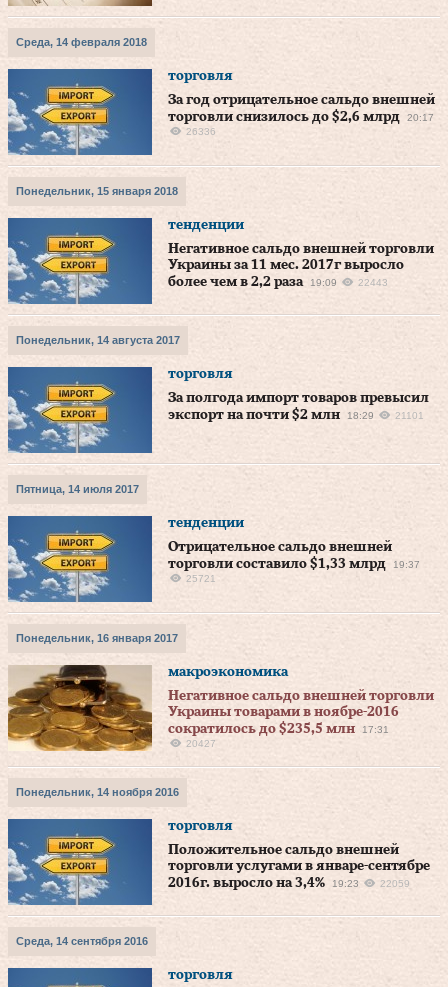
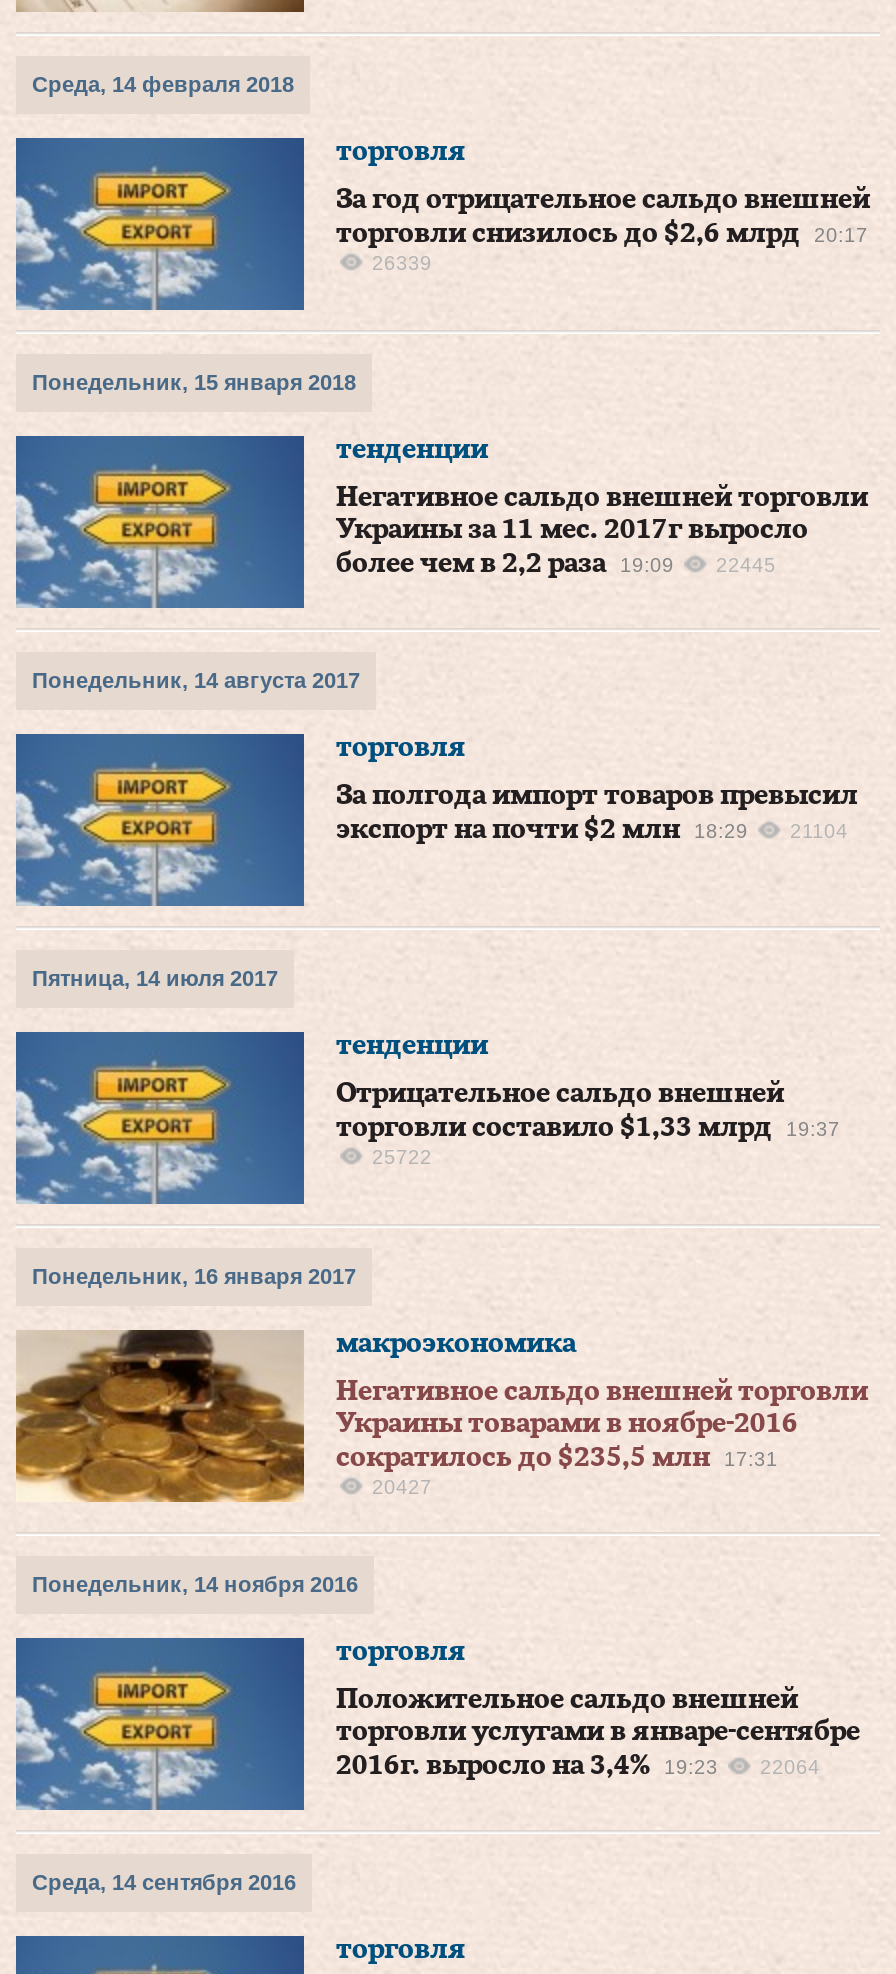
- 26336
+ 26339

- более чем в 2,2 раза 19:09 22443
+ более чем в 2,2 раза 19:09 22445

- экспорт на почти $2 млн 18:29 21101
+ экспорт на почти $2 млн 18:29 21104

- 25721
+ 25722

- 2016г. выросло на 3,4% 19:23 22059
+ 2016г. выросло на 3,4% 19:23 22064
